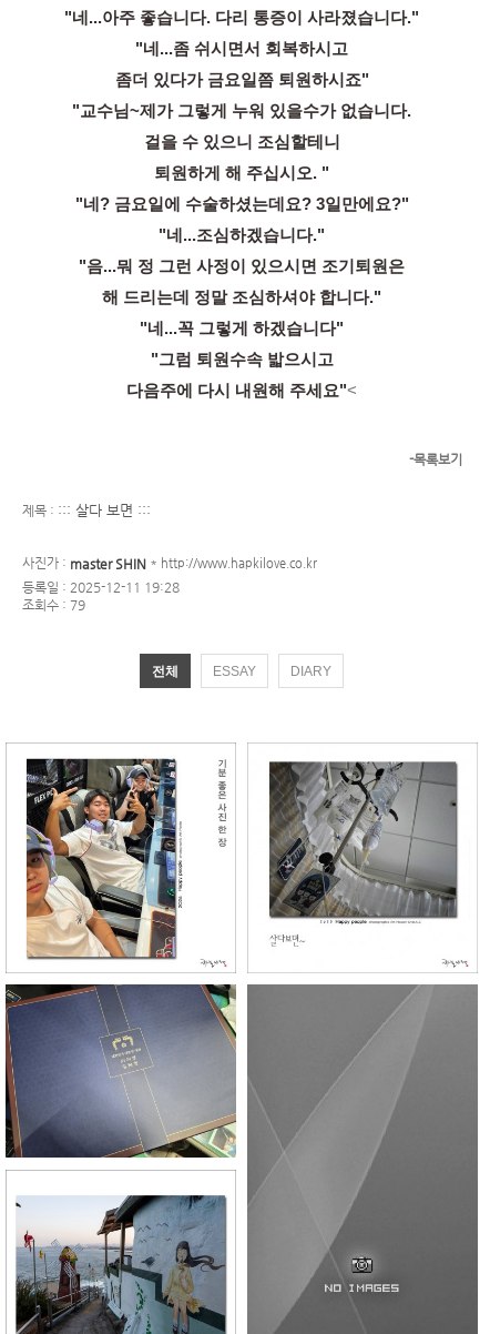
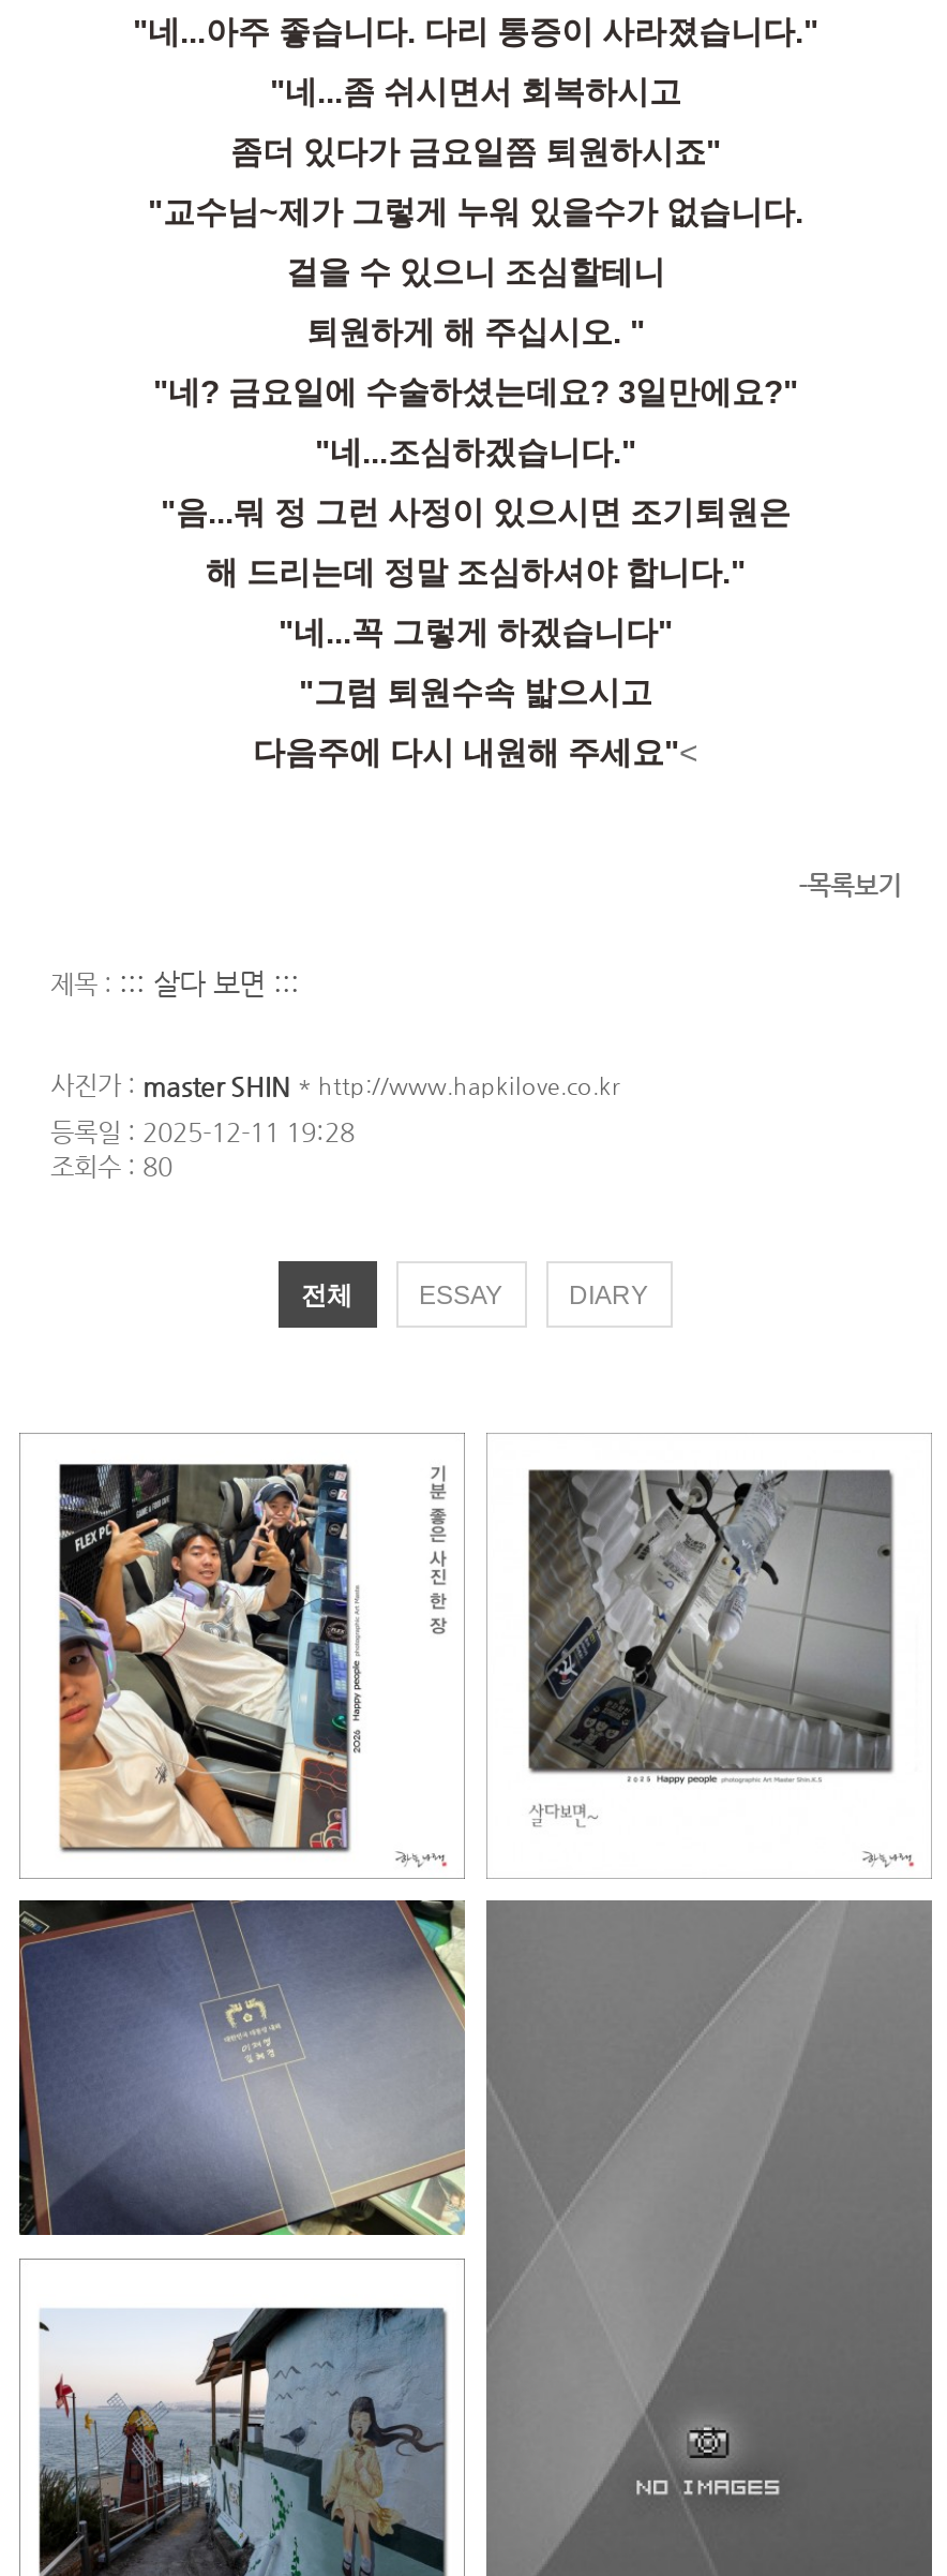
- 조회수 : 79
+ 조회수 : 80
